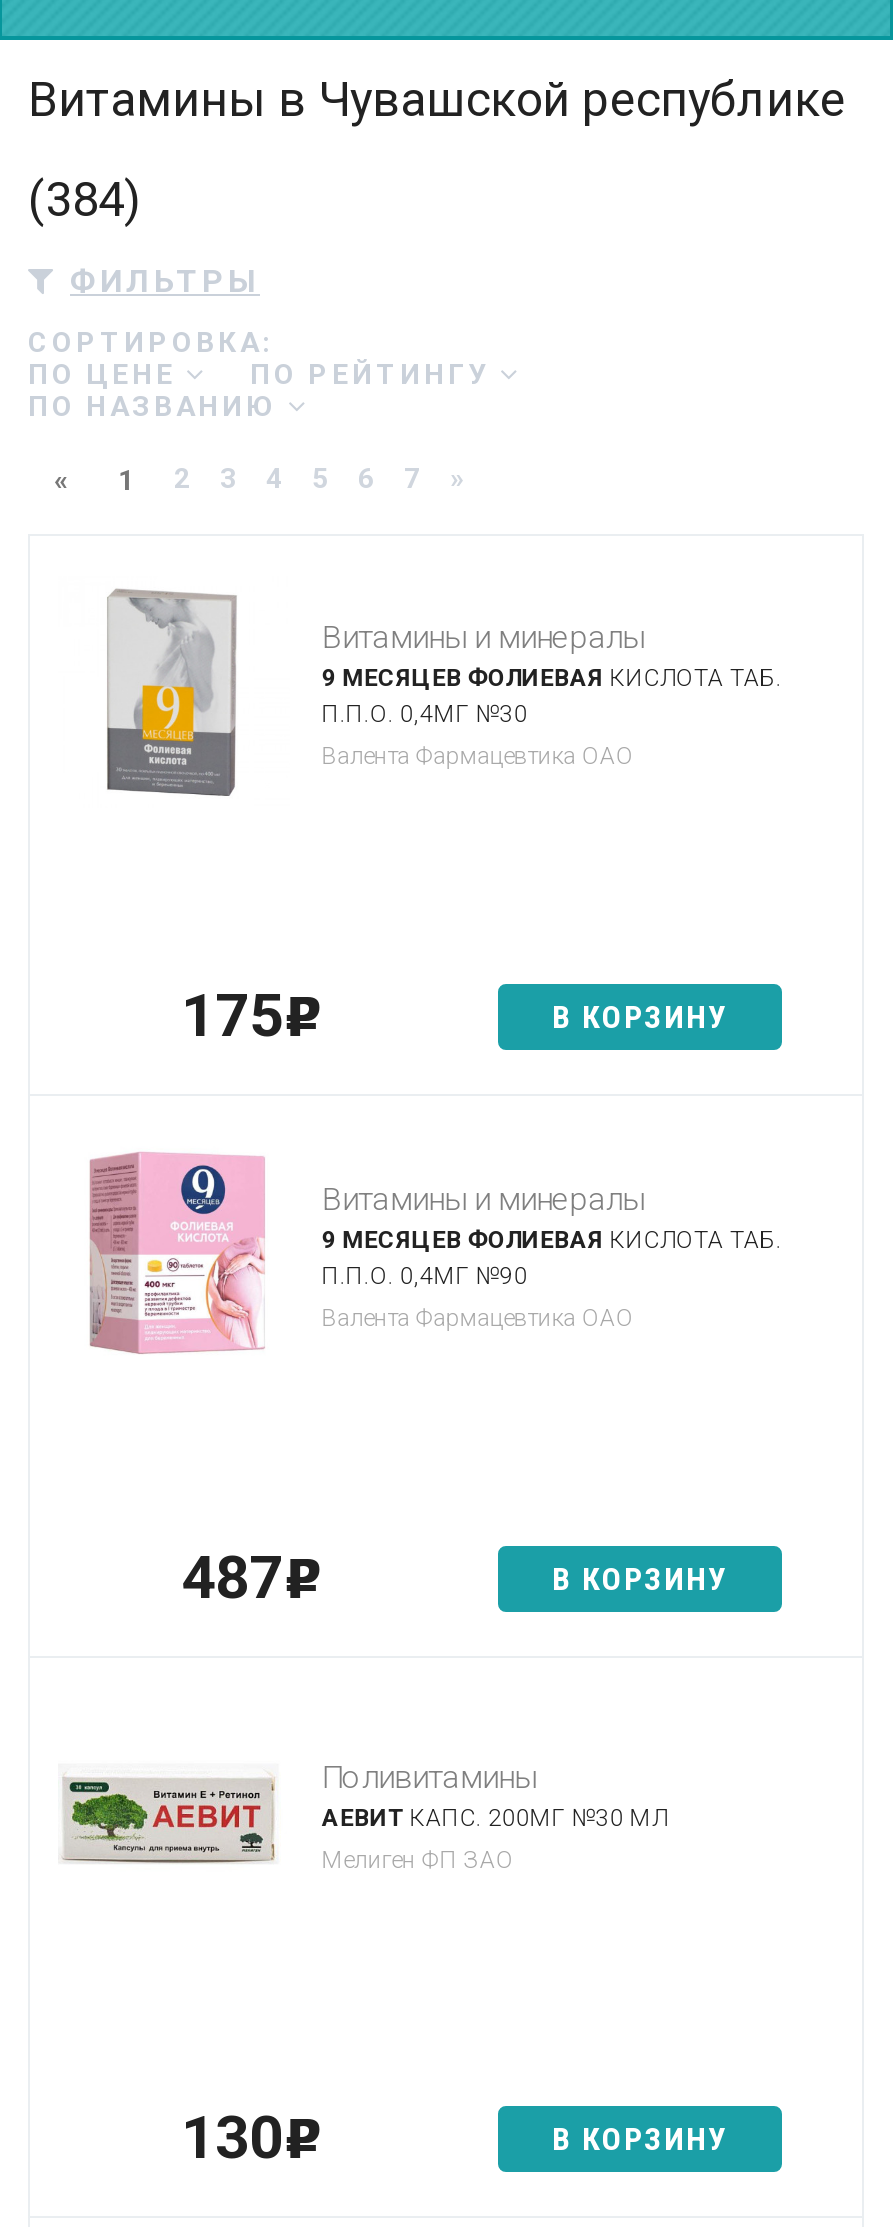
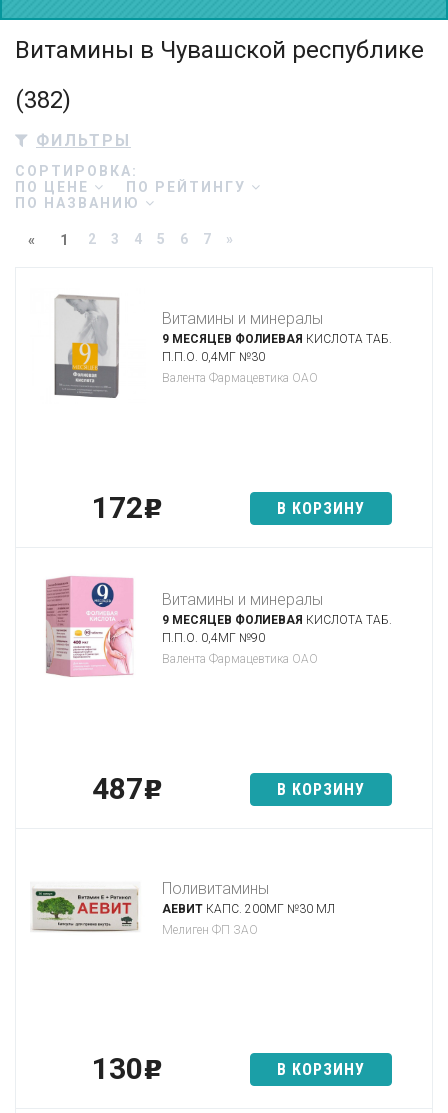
- (384)
+ (382)

- 175p
+ 172p
